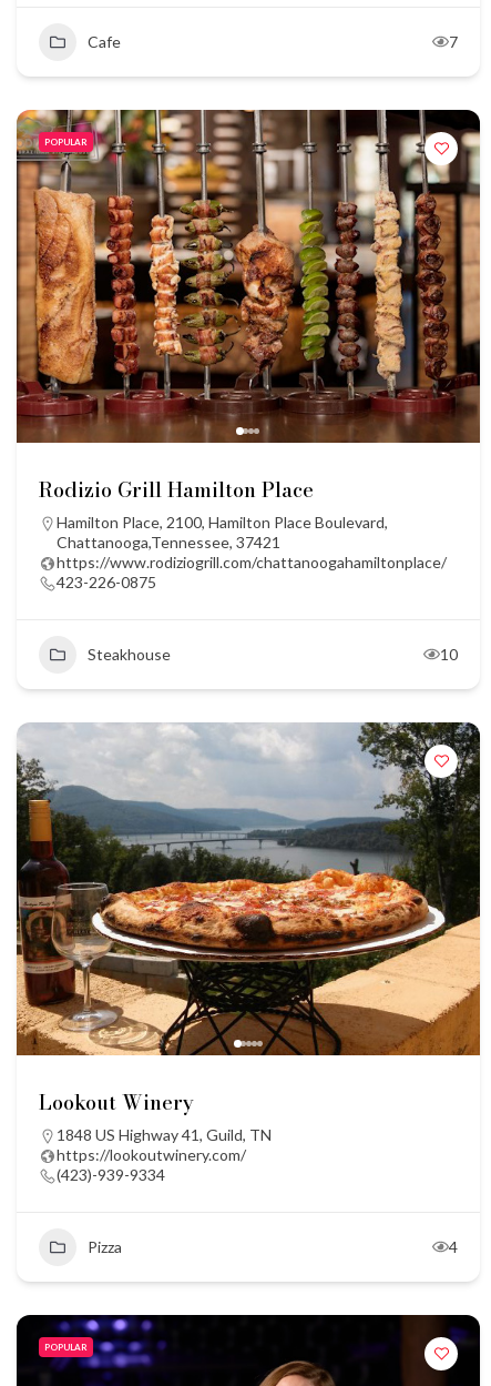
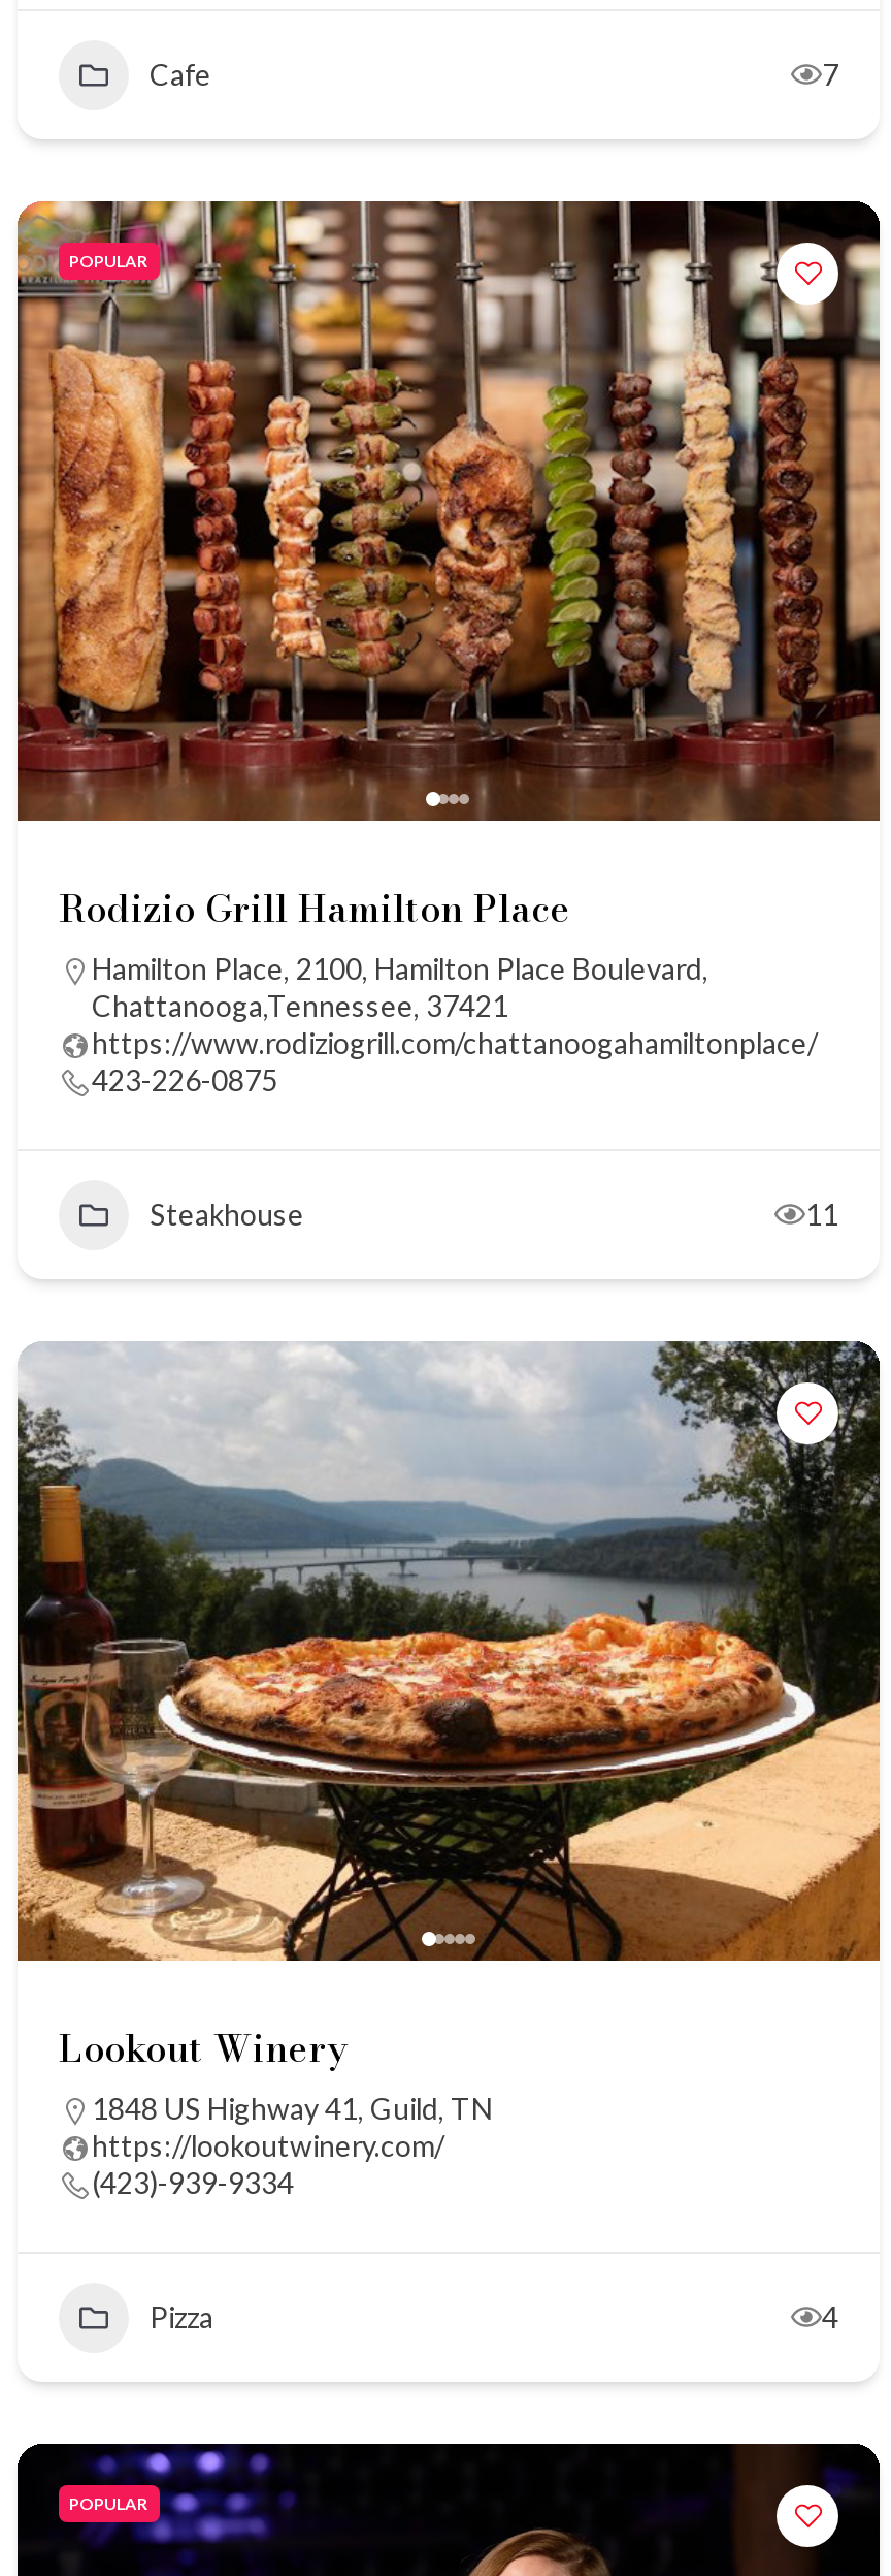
- 10
+ 11
